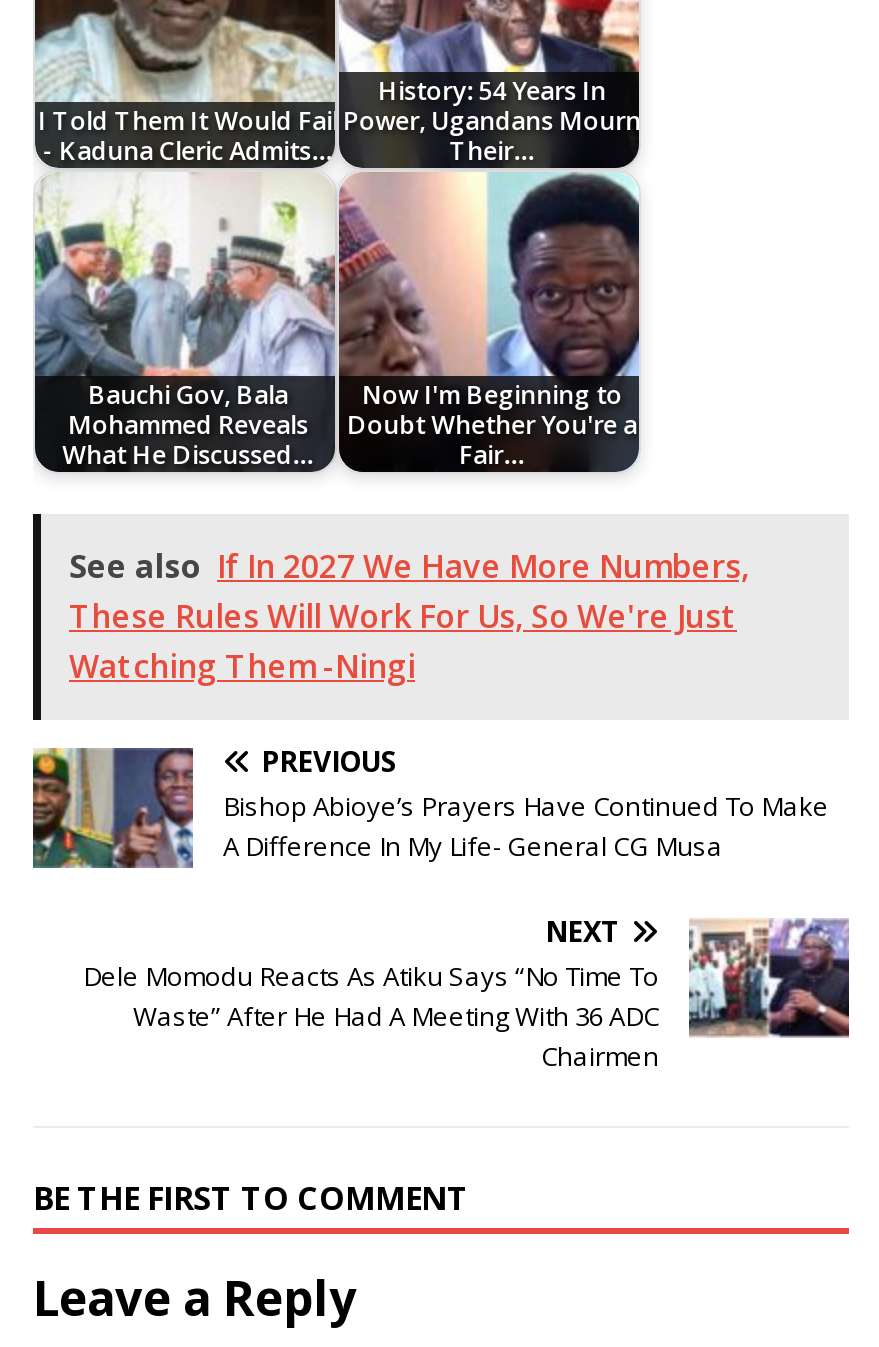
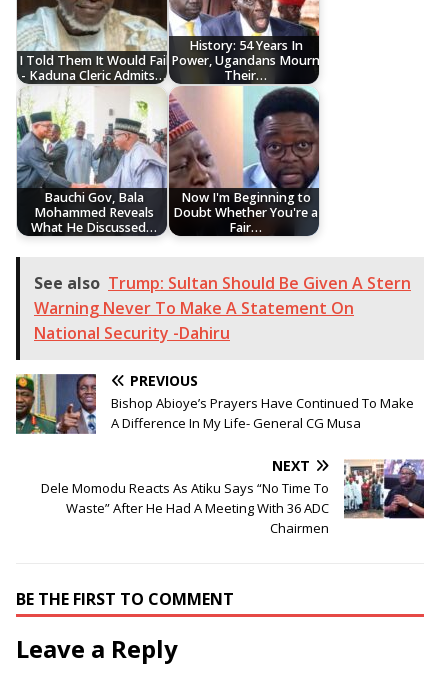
- See also If In 2027 We Have More Numbers,
- These Rules Will Work For Us, So We're Just
- Watching Them -Ningi
+ See also Trump: Sultan Should Be Given A Stern
+ Warning Never To Make A Statement On
+ National Security -Dahiru
